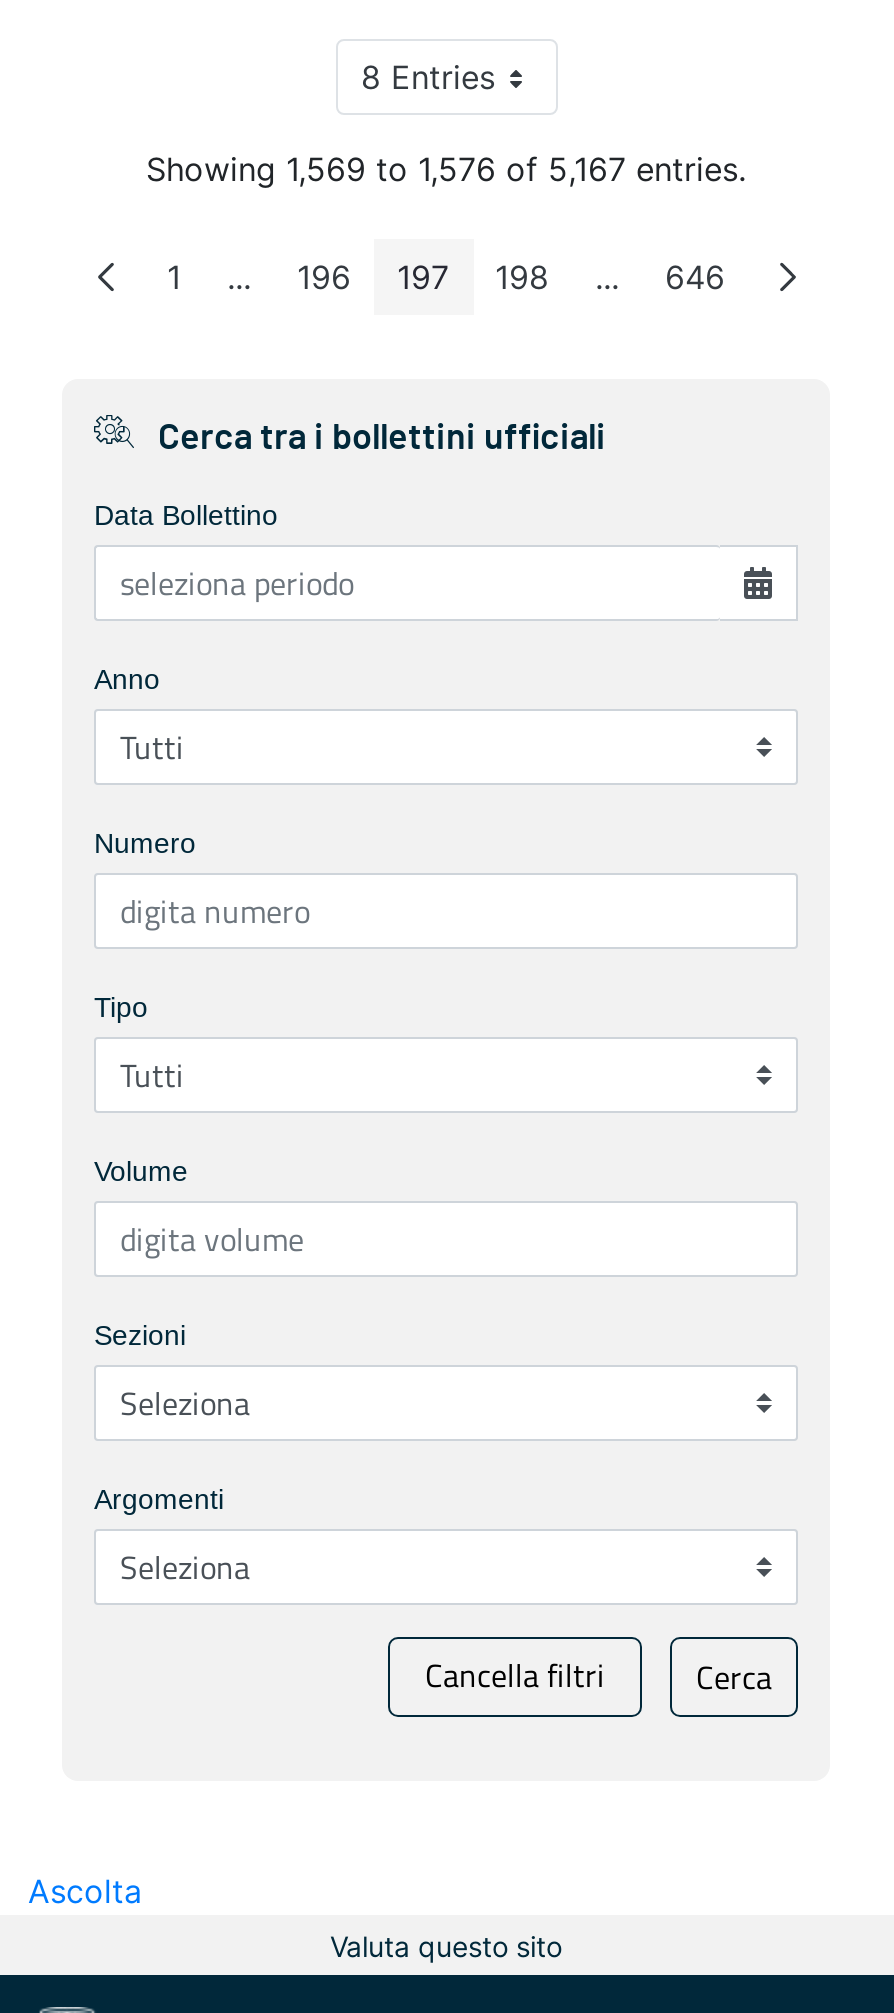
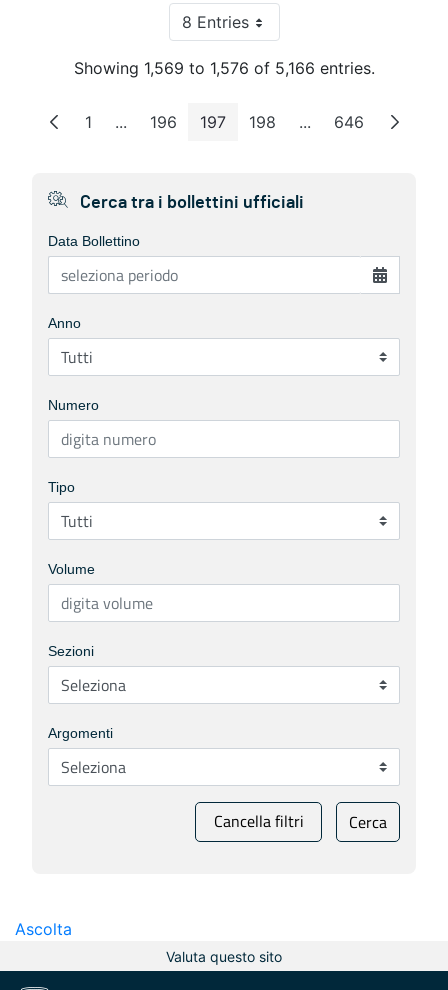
- Showing 1,569 to 1,576 of 5,167 entries.
+ Showing 1,569 to 1,576 of 5,166 entries.
